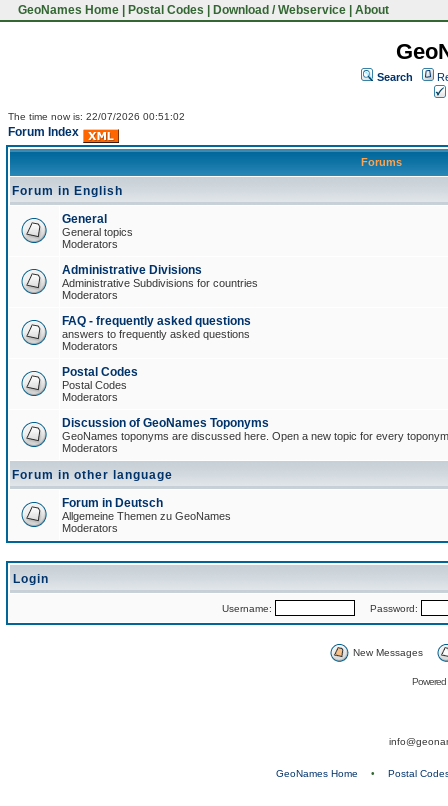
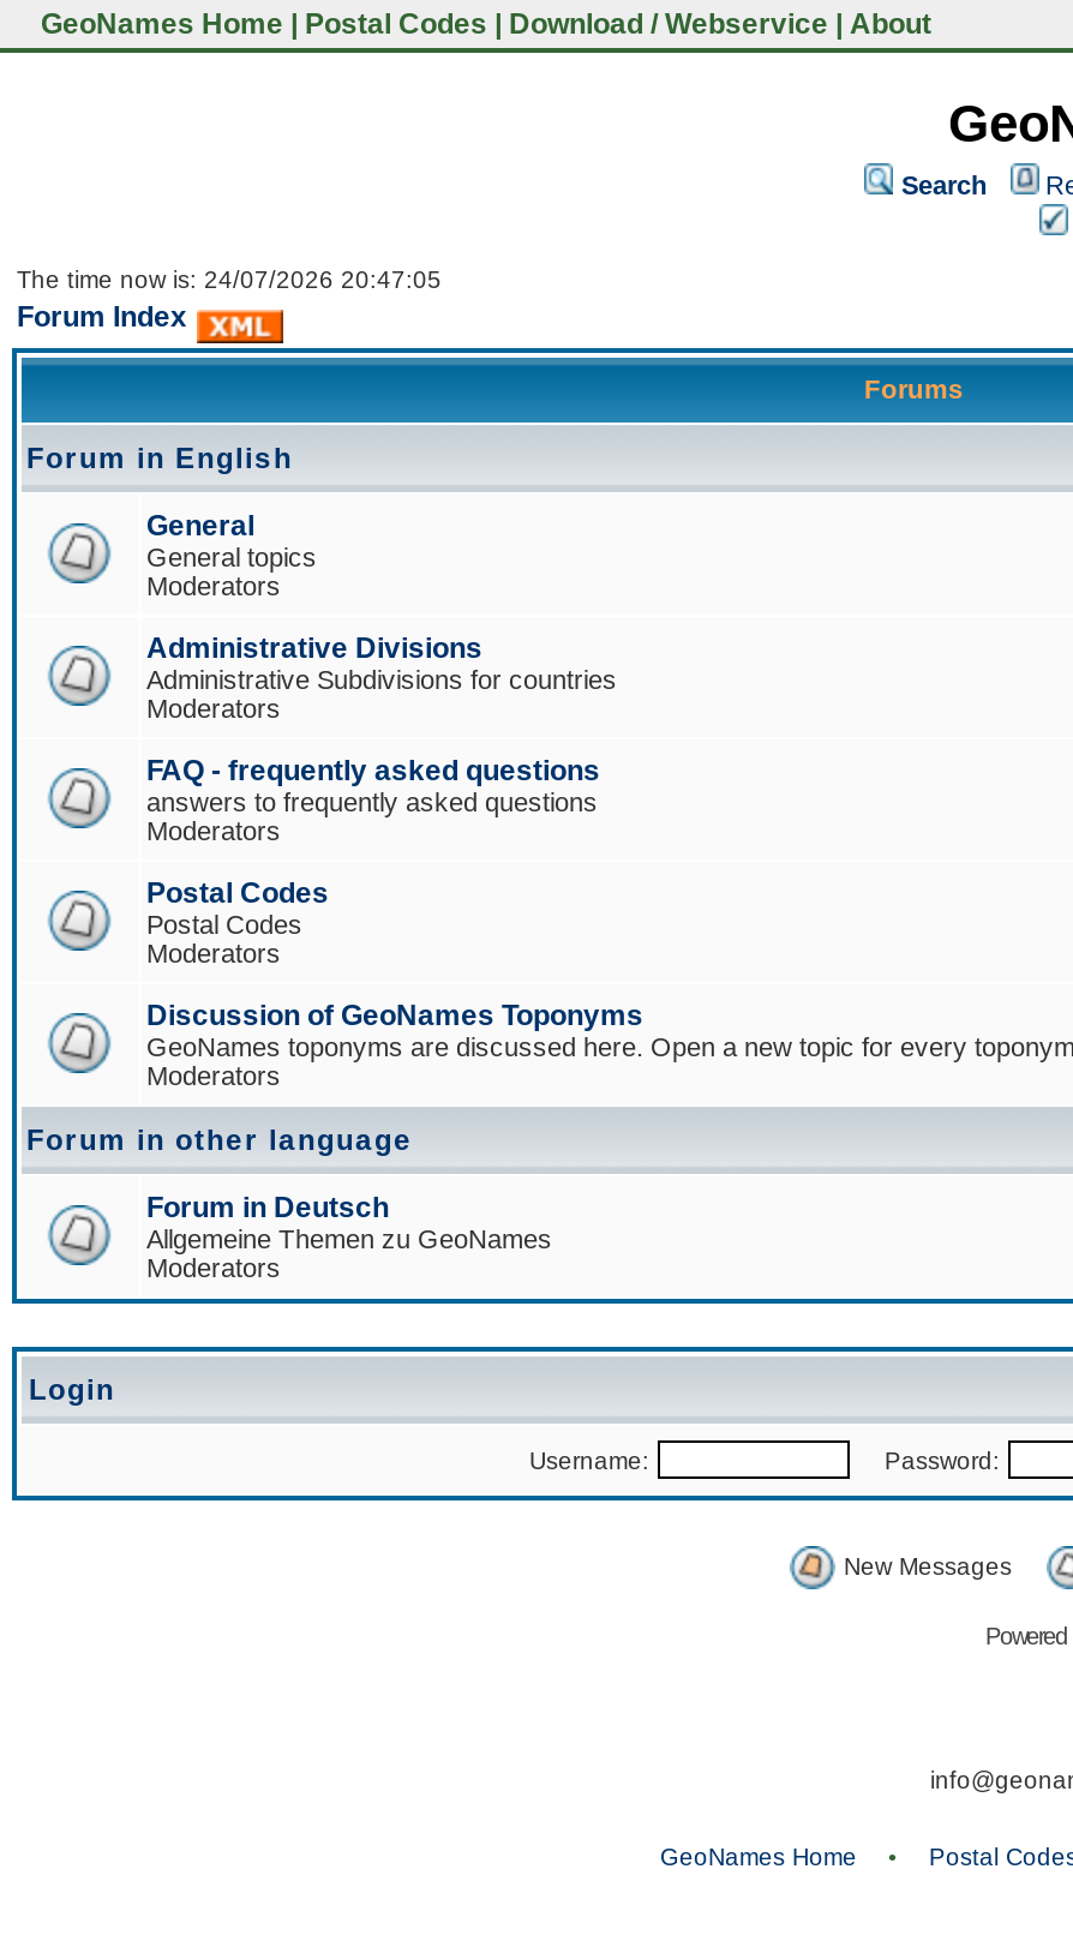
- The time now is: 22/07/2026 00:51:02
+ The time now is: 24/07/2026 20:47:05
